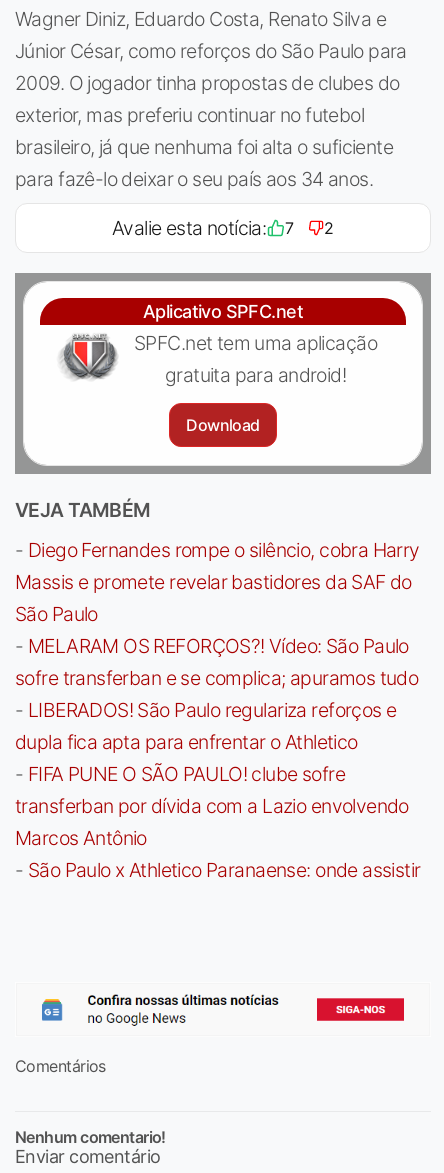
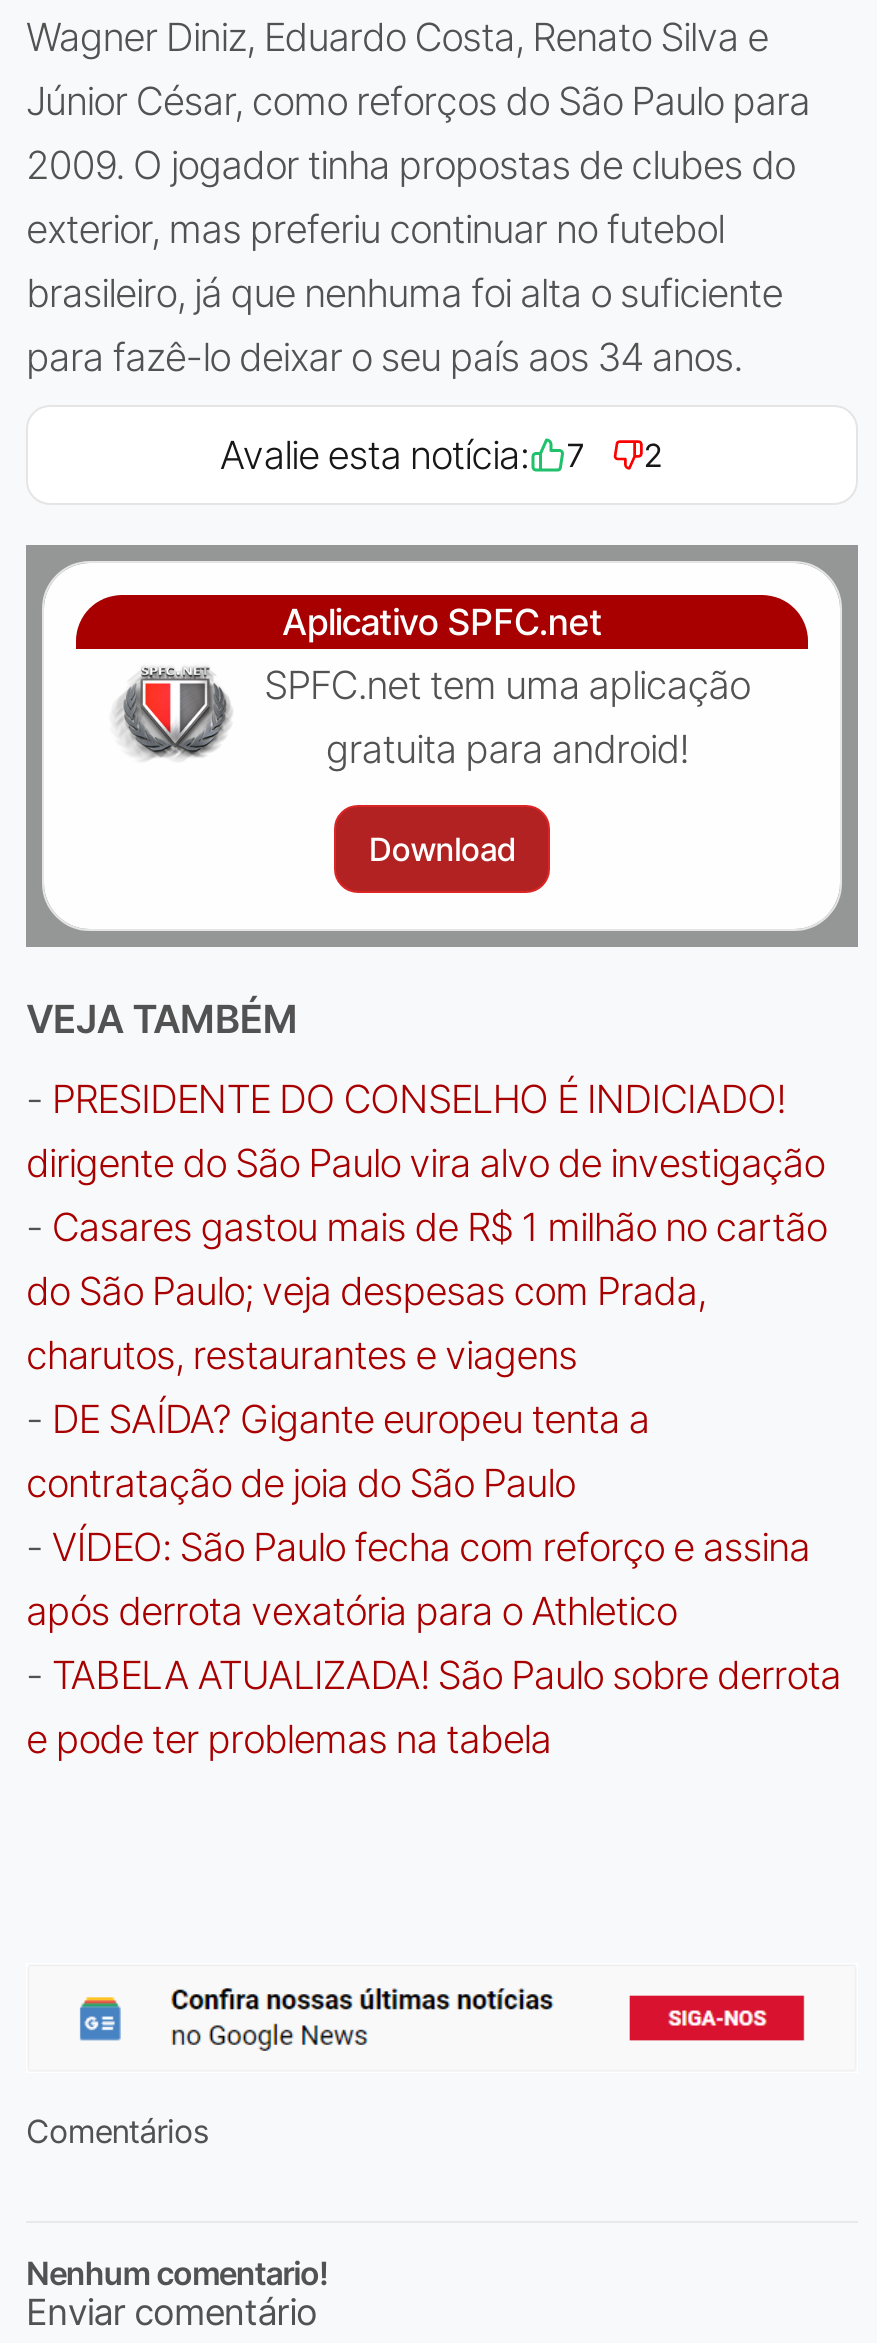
- - Diego Fernandes rompe o silêncio, cobra Harry
- Massis e promete revelar bastidores da SAF do
- São Paulo
- - MELARAM OS REFORÇOS?! Vídeo: São Paulo
- sofre transferban e se complica; apuramos tudo
- - LIBERADOS! São Paulo regulariza reforços e
- dupla fica apta para enfrentar o Athletico
- - FIFA PUNE O SÃO PAULO! clube sofre
- transferban por dívida com a Lazio envolvendo
- Marcos Antônio
- - São Paulo x Athletico Paranaense: onde assistir
+ - PRESIDENTE DO CONSELHO É INDICIADO!
+ dirigente do São Paulo vira alvo de investigação
+ - Casares gastou mais de R$ 1 milhão no cartão
+ do São Paulo; veja despesas com Prada,
+ charutos, restaurantes e viagens
+ - DE SAÍDA? Gigante europeu tenta a
+ contratação de joia do São Paulo
+ - VÍDEO: São Paulo fecha com reforço e assina
+ após derrota vexatória para o Athletico
+ - TABELA ATUALIZADA! São Paulo sobre derrota
+ e pode ter problemas na tabela
